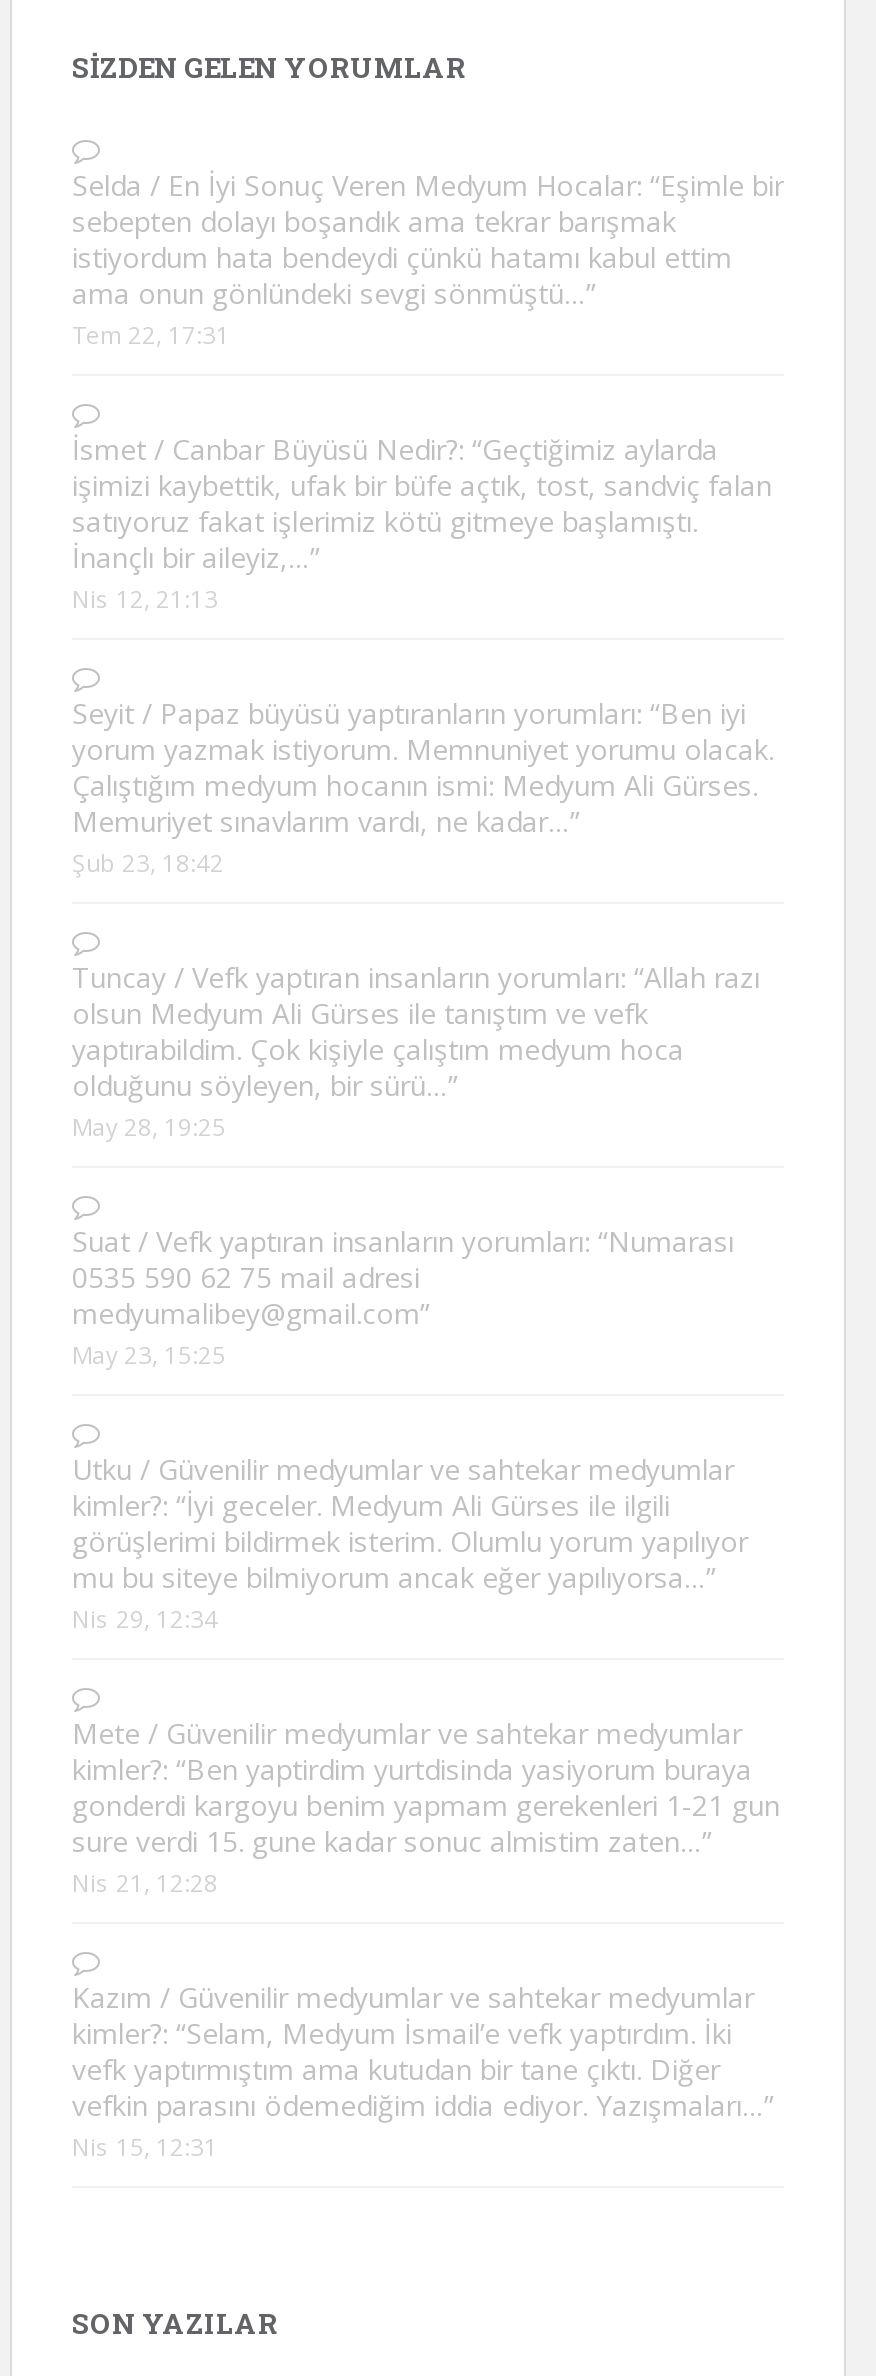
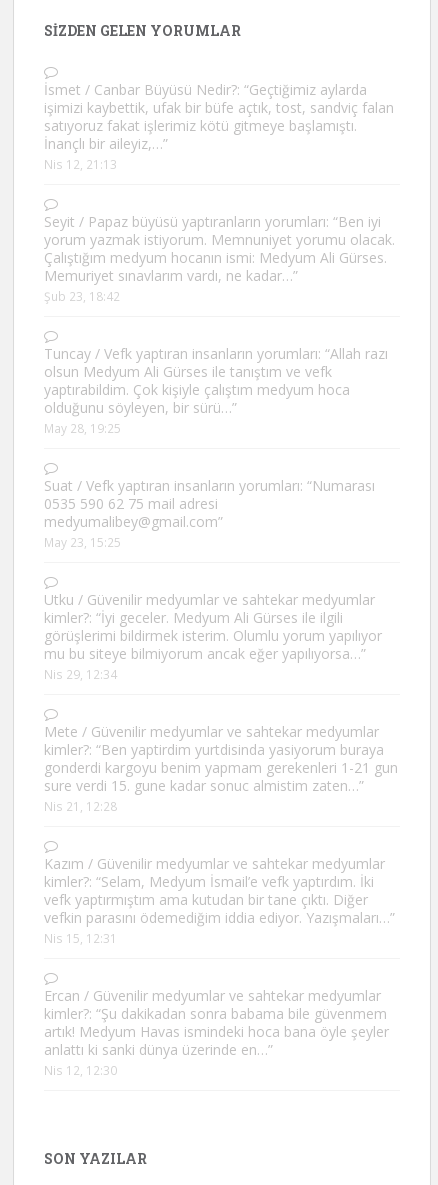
- Selda / En İyi Sonuç Veren Medyum Hocalar: “Eşimle bir
- sebepten dolayı boşandık ama tekrar barışmak
- istiyordum hata bendeydi çünkü hatamı kabul ettim
- ama onun gönlündeki sevgi sönmüştü…”
- Tem 22, 17:31

moved up: İsmet / Canbar Büyüsü Nedir?: “Geçtiğimiz aylarda | işimizi kaybettik, ufak bir büfe açtık, tost, sandviç falan | satıyoruz fakat işlerimiz kötü gitmeye başlamıştı. | ... | vefkin parasını ödemediğim iddia ediyor. Yazışmaları…” | Nis 15, 12:31

+ Ercan / Güvenilir medyumlar ve sahtekar medyumlar
+ kimler?: “Şu dakikadan sonra babama bile güvenmem
+ artık! Medyum Havas ismindeki hoca bana öyle şeyler
+ anlattı ki sanki dünya üzerinde en…”
+ Nis 12, 12:30
